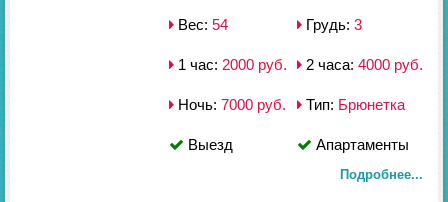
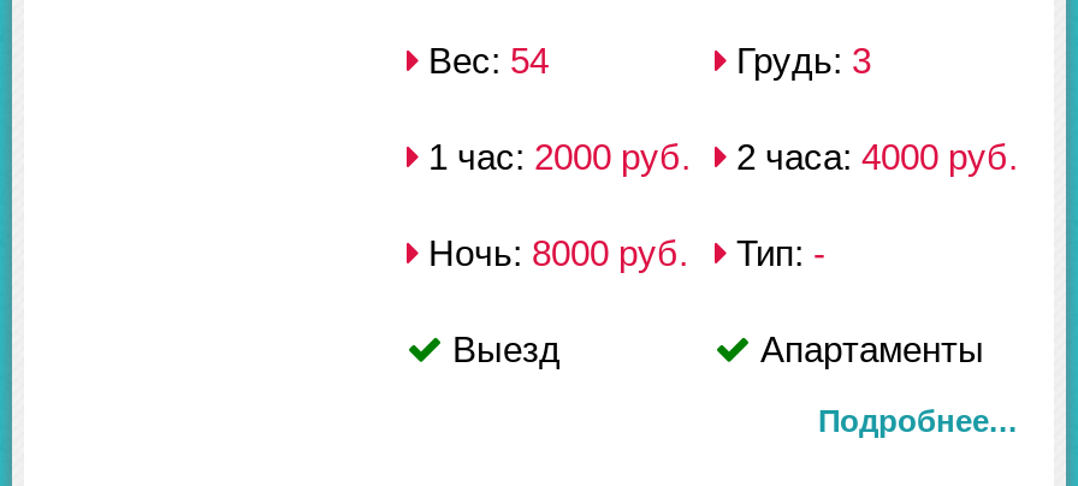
- Ночь: 7000 руб.
+ Ночь: 8000 руб.

- Тип: Брюнетка
+ Тип: -
